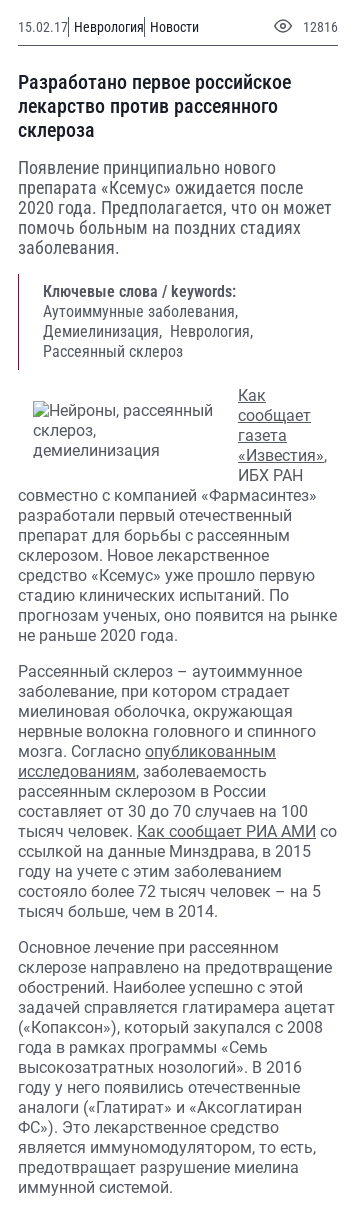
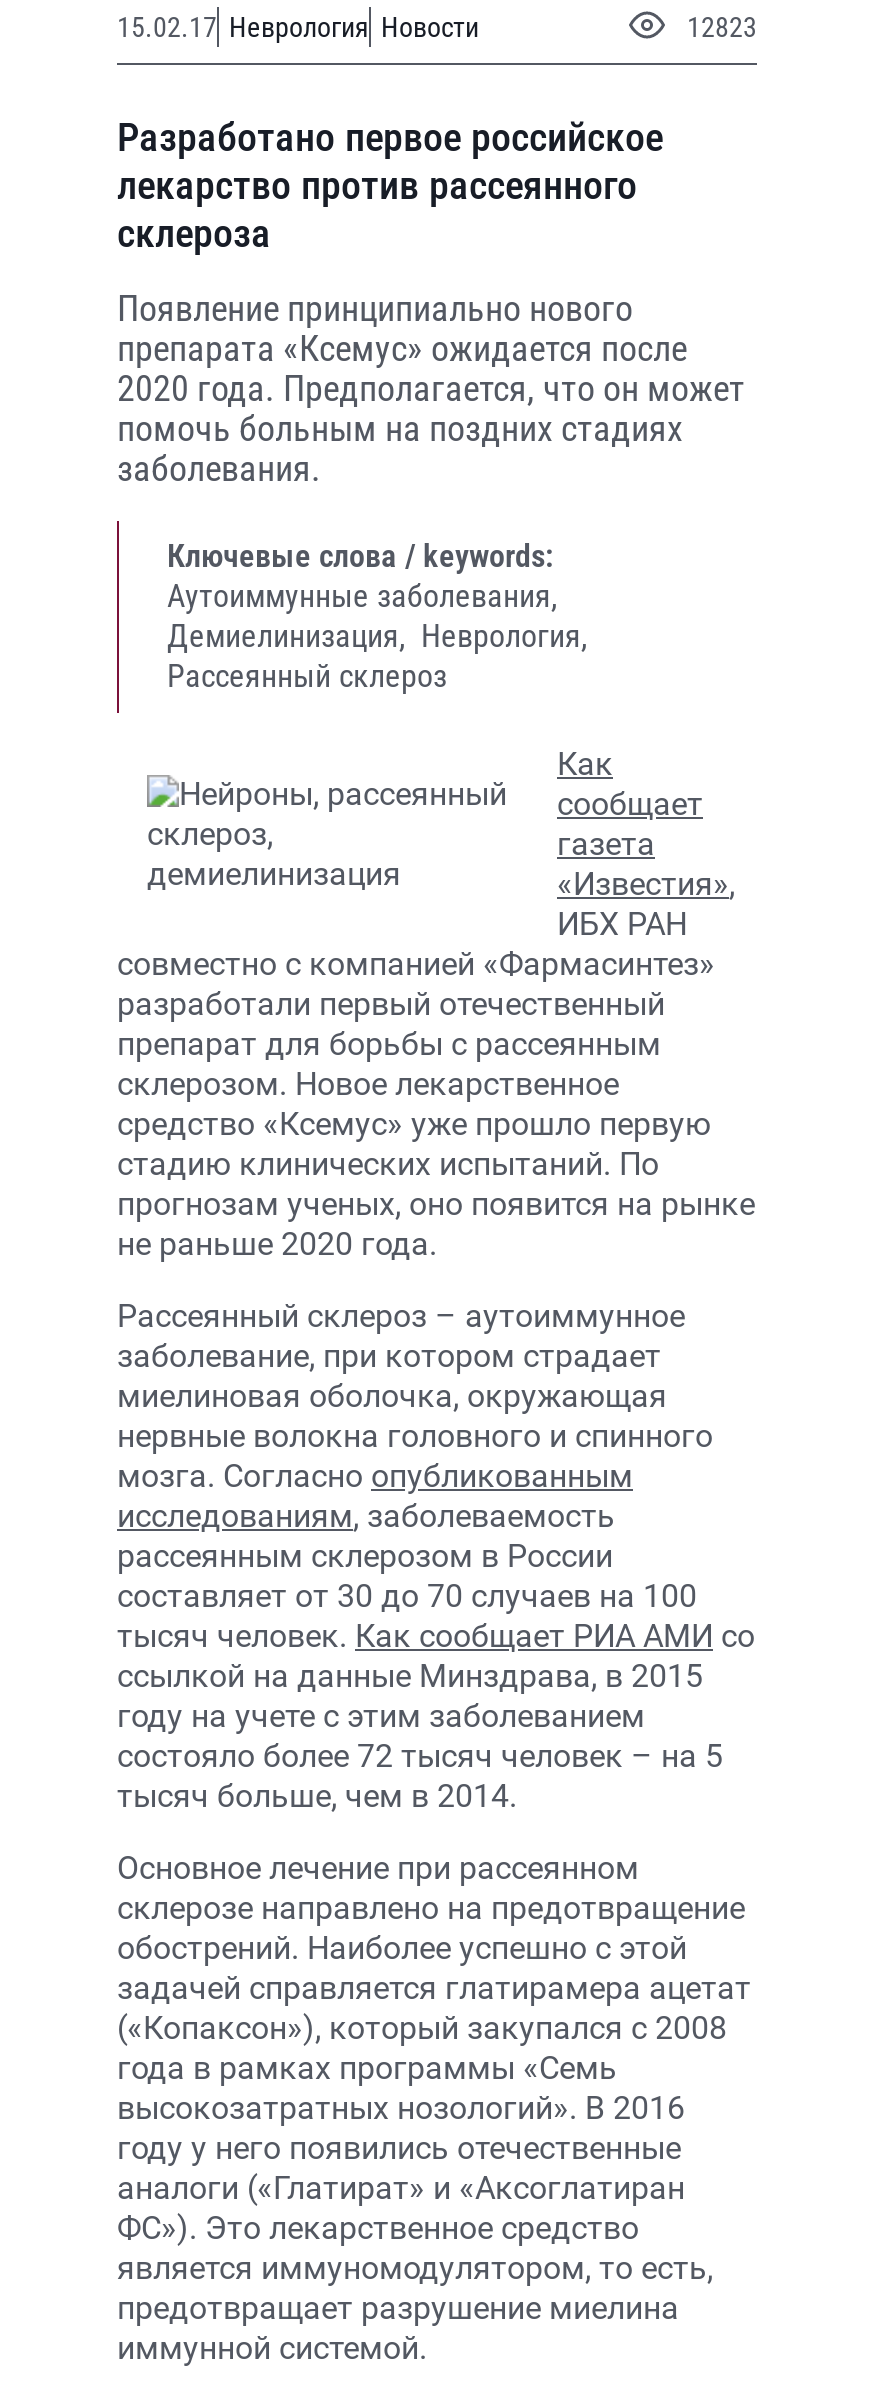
- 12816
+ 12823
